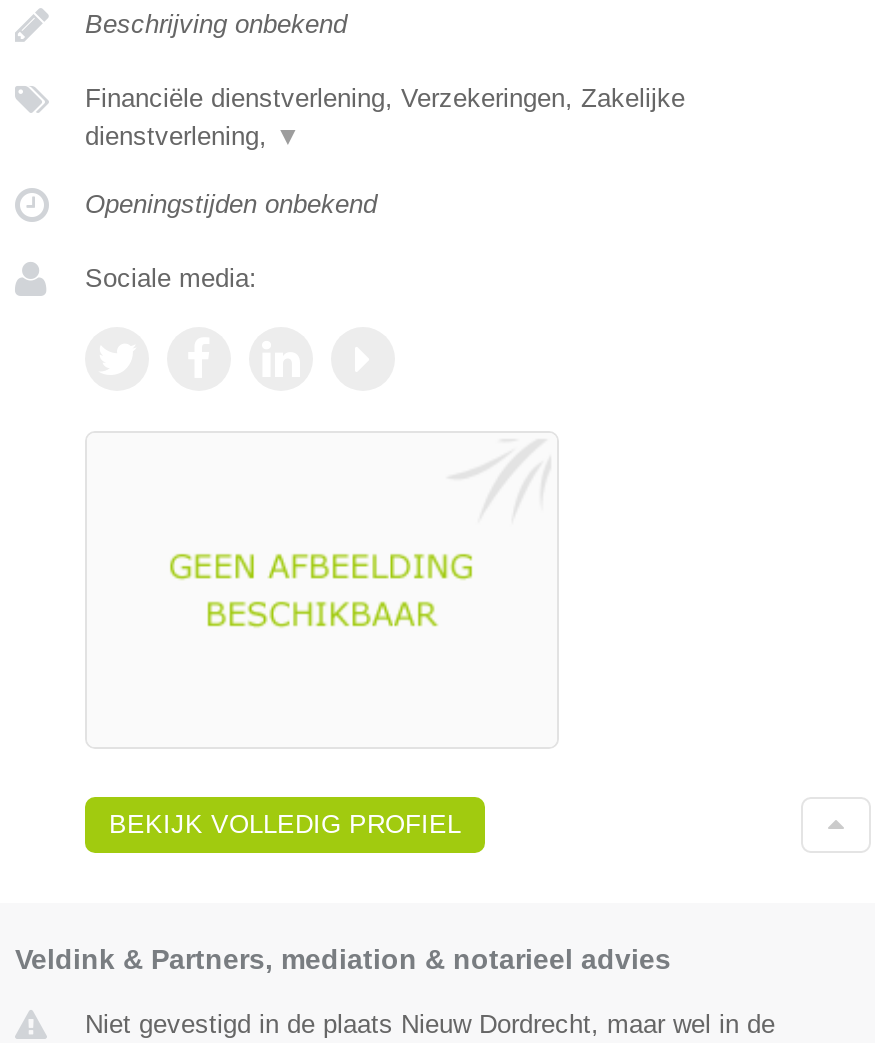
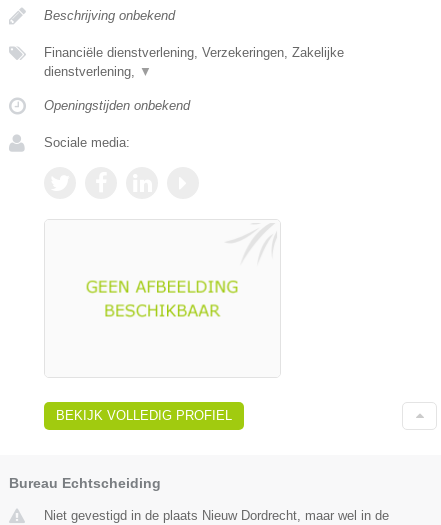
- Veldink & Partners, mediation & notarieel advies
+ Bureau Echtscheiding
